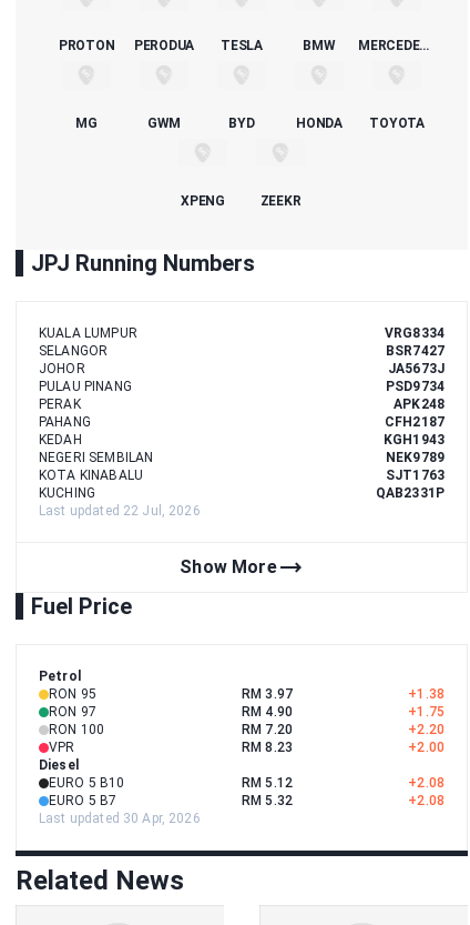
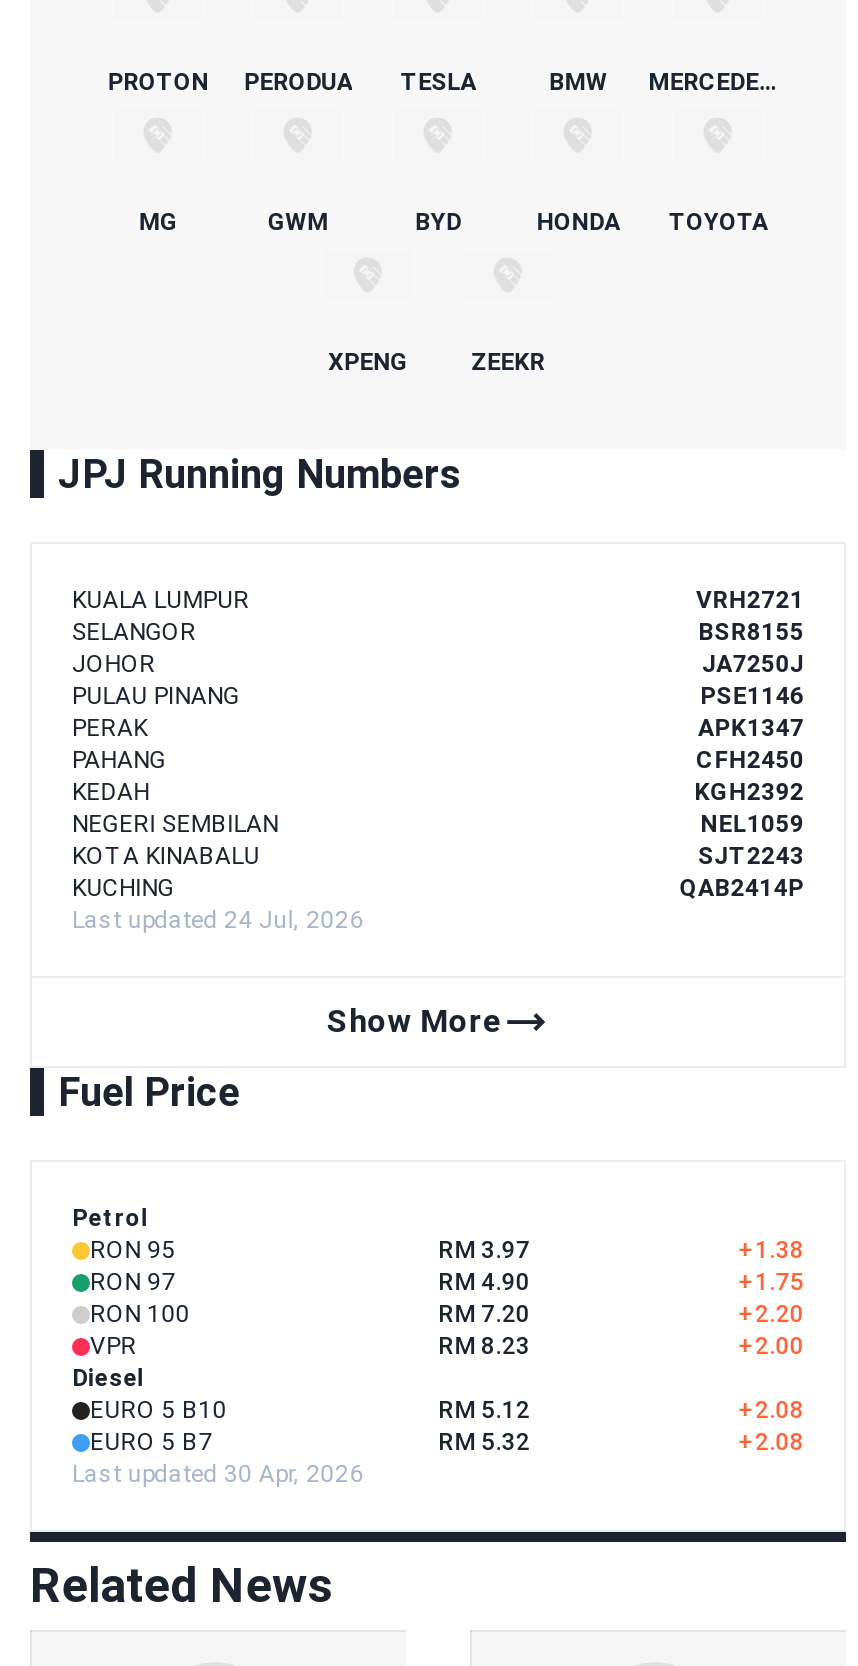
- VRG8334
+ VRH2721

- BSR7427
+ BSR8155

- JA5673J
+ JA7250J

- PSD9734
+ PSE1146

- APK248
+ APK1347

- CFH2187
+ CFH2450

- KGH1943
+ KGH2392

- NEK9789
+ NEL1059

- SJT1763
+ SJT2243

- QAB2331P
- Last updated 22 Jul, 2026
+ QAB2414P
+ Last updated 24 Jul, 2026
